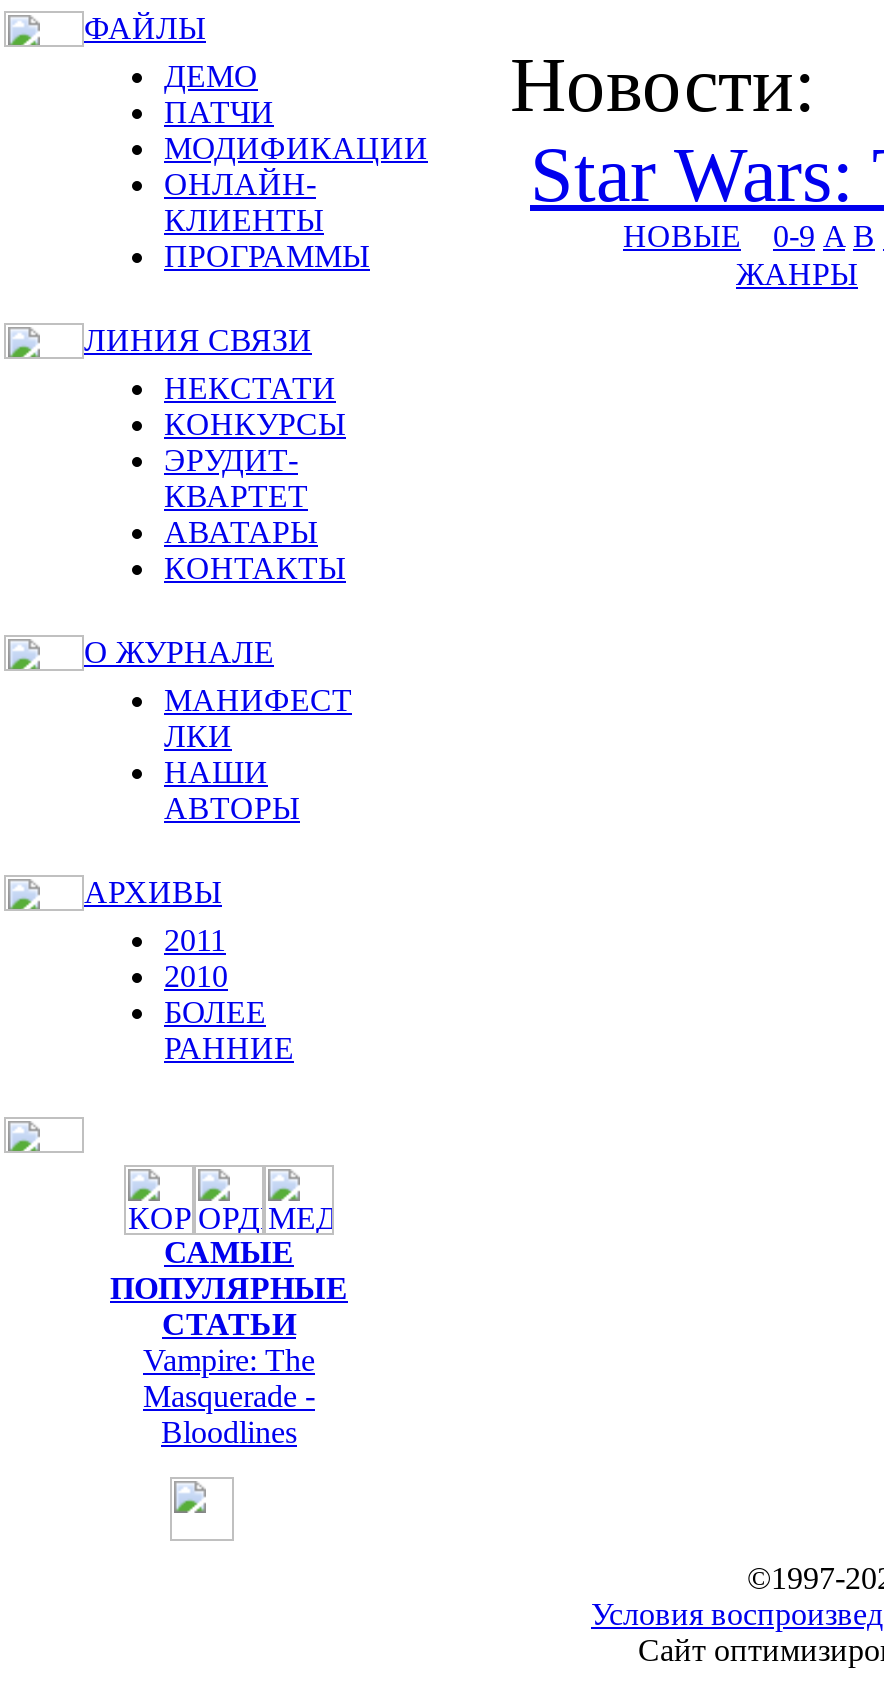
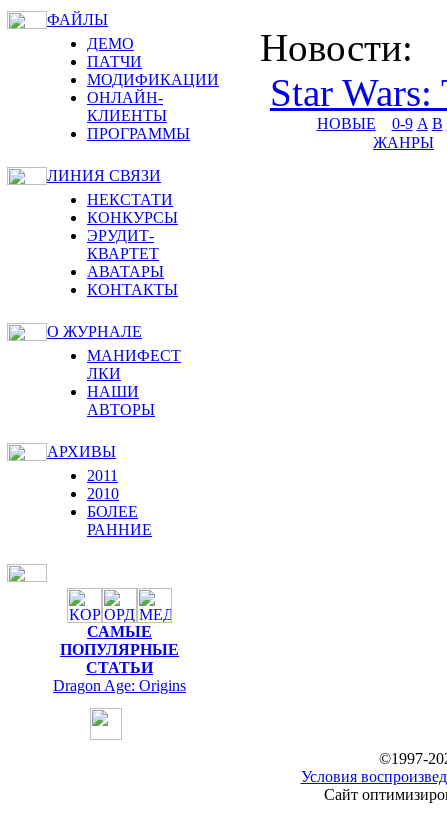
- Vampire: The
- Masquerade -
- Bloodlines
+ Dragon Age: Origins
